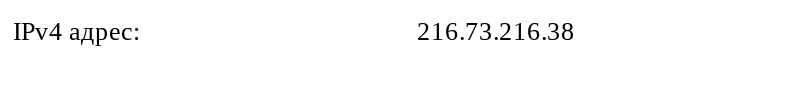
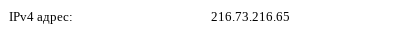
- 216.73.216.38
+ 216.73.216.65
